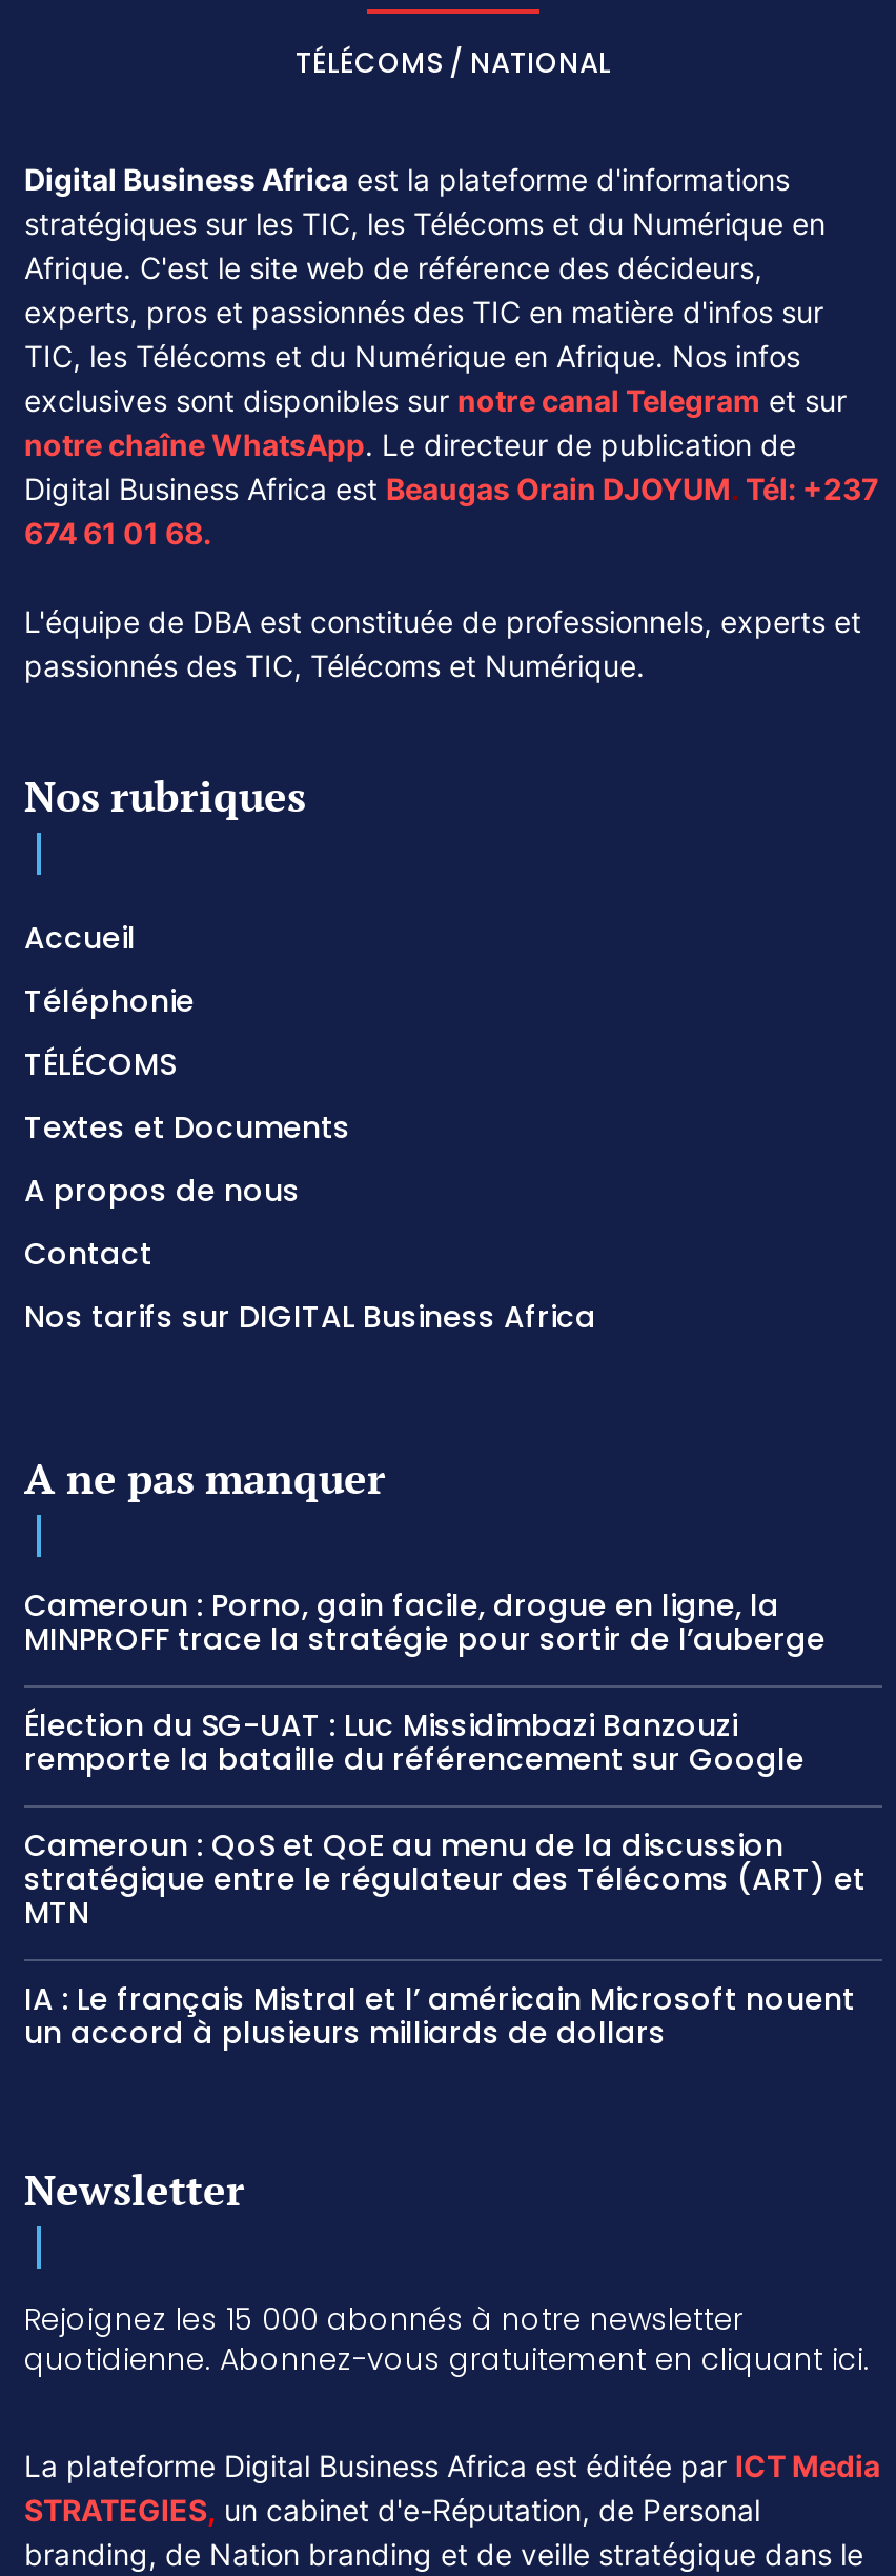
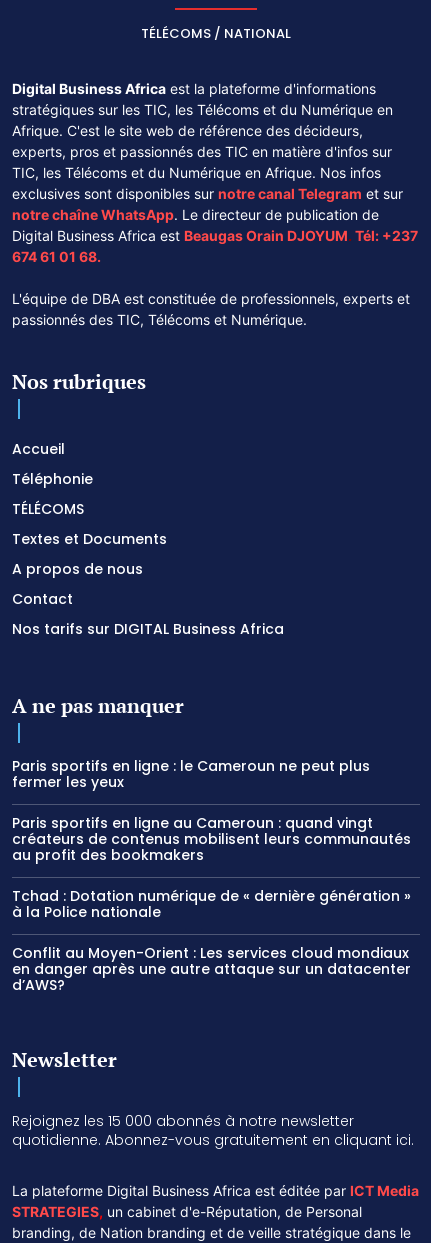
- Cameroun : Porno, gain facile, drogue en ligne, la
- MINPROFF trace la stratégie pour sortir de l’auberge
+ Paris sportifs en ligne : le Cameroun ne peut plus
+ fermer les yeux

- Élection du SG-UAT : Luc Missidimbazi Banzouzi
- remporte la bataille du référencement sur Google
+ Paris sportifs en ligne au Cameroun : quand vingt
+ créateurs de contenus mobilisent leurs communautés
+ au profit des bookmakers

- Cameroun : QoS et QoE au menu de la discussion
- stratégique entre le régulateur des Télécoms (ART) et
- MTN
+ Tchad : Dotation numérique de « dernière génération »
+ à la Police nationale

- IA : Le français Mistral et l’ américain Microsoft nouent
- un accord à plusieurs milliards de dollars
+ Conflit au Moyen-Orient : Les services cloud mondiaux
+ en danger après une autre attaque sur un datacenter
+ d’AWS?
